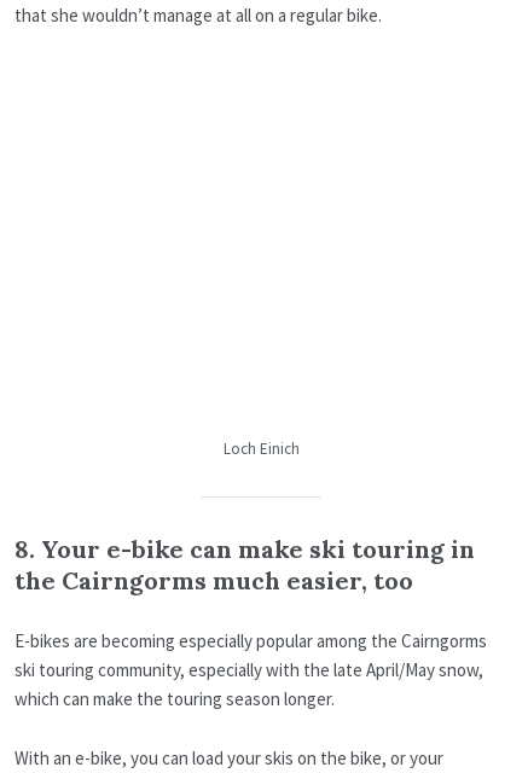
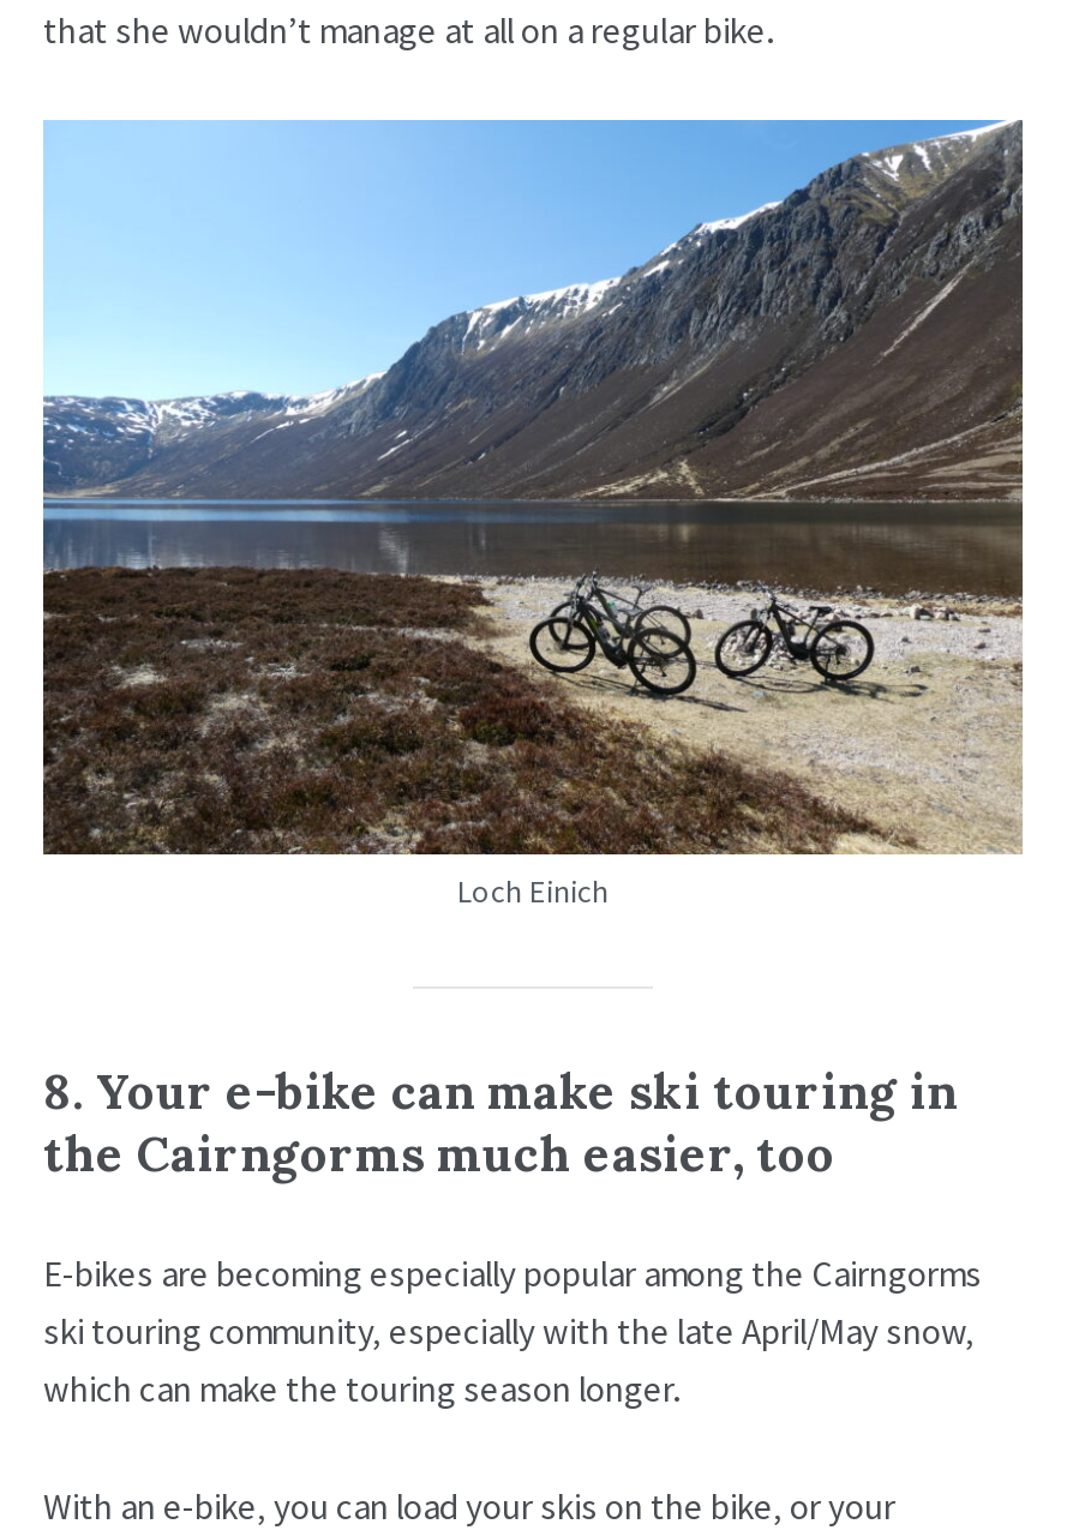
+ [image]
